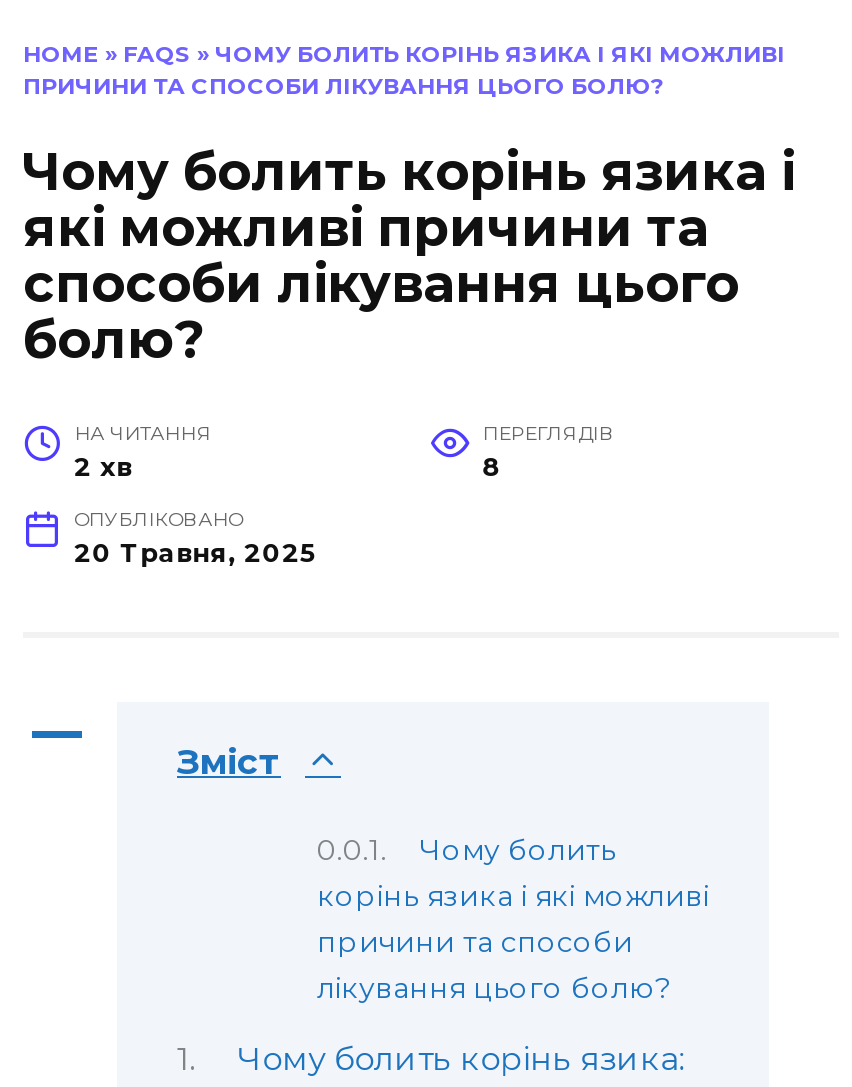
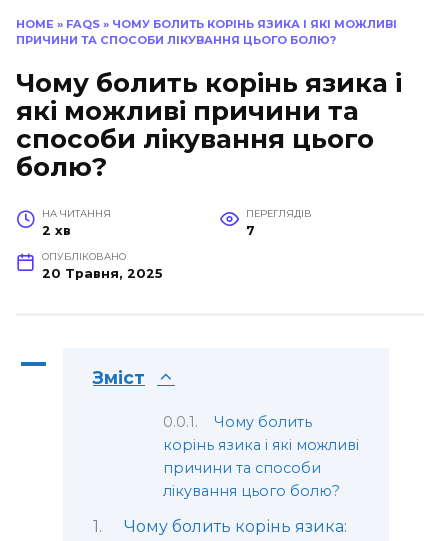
- 8
+ 7
